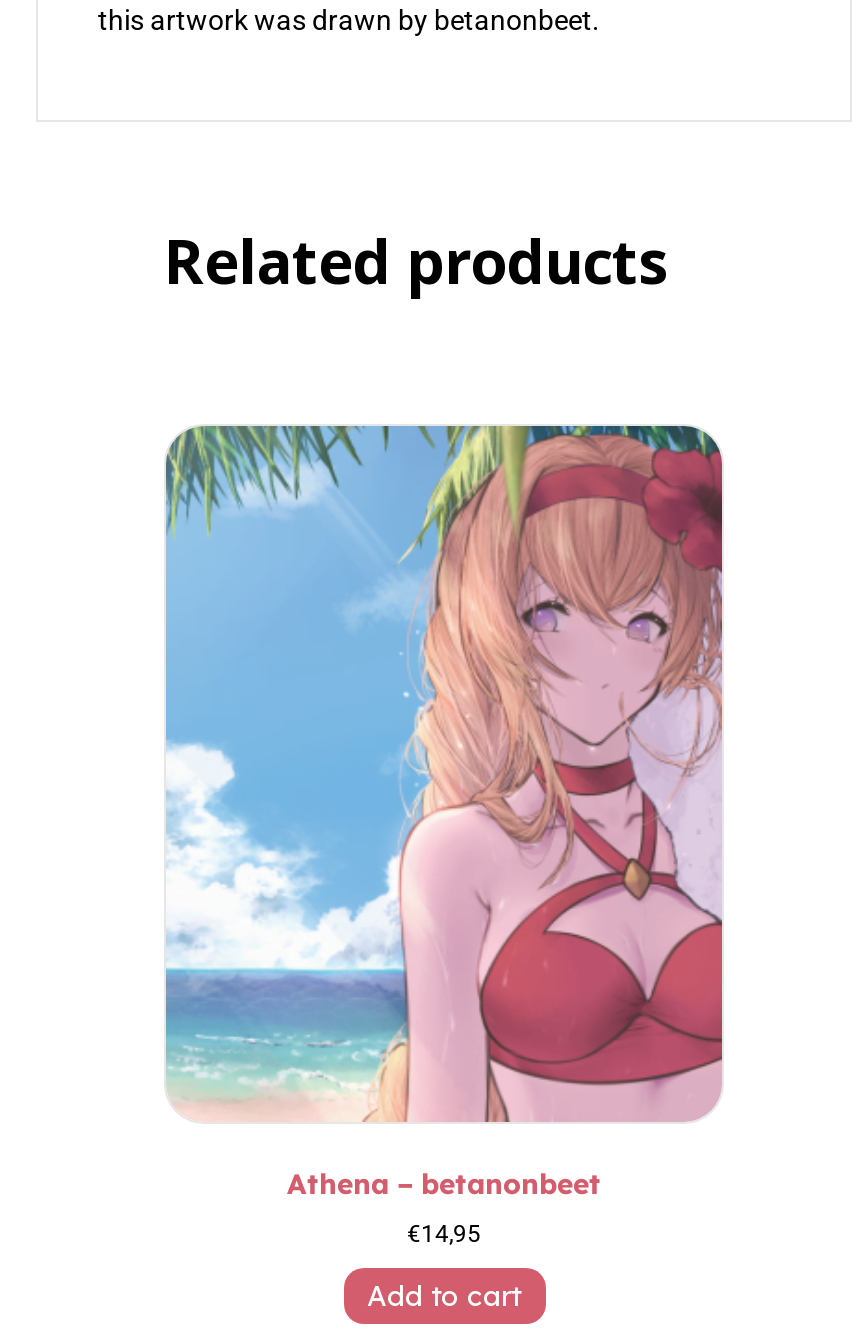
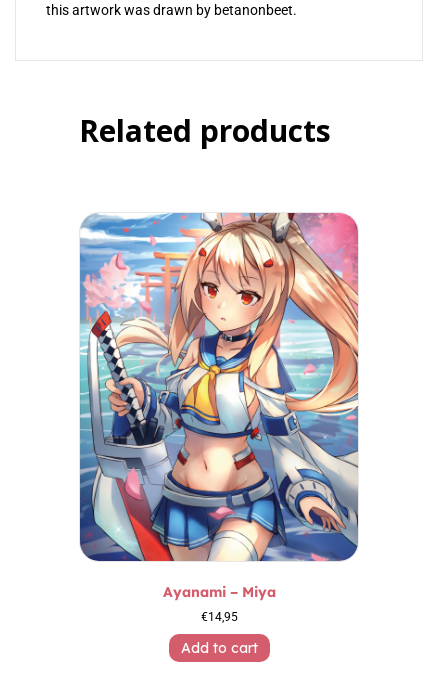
- [image]
- Athena – betanonbeet
+ [image]
+ Ayanami – Miya
